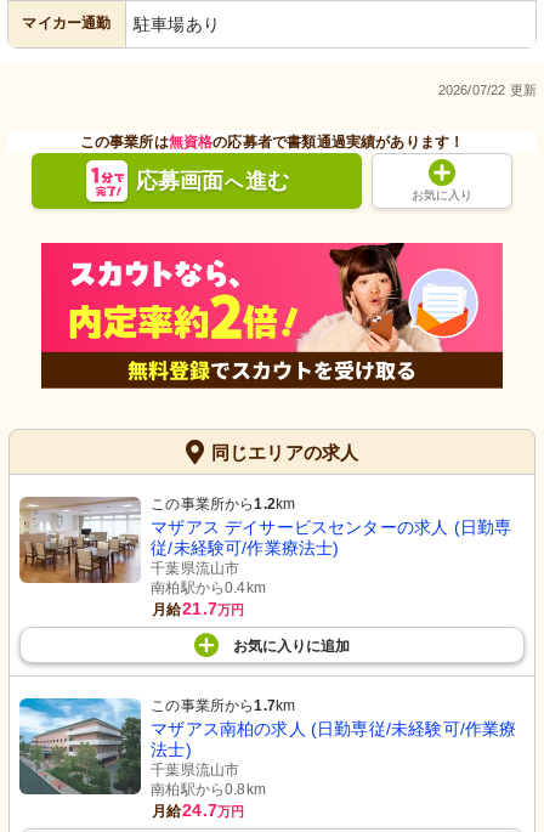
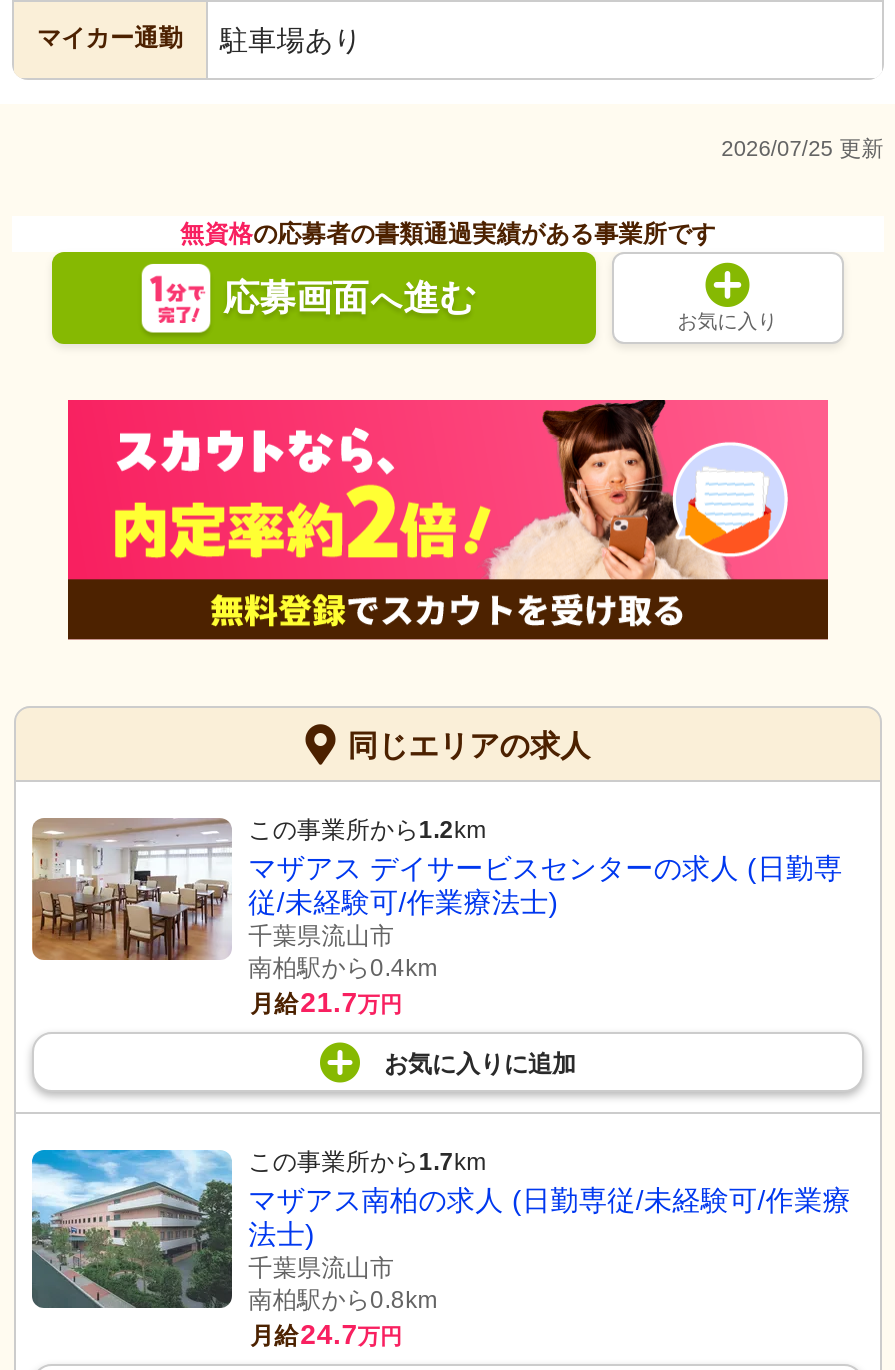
- 2026/07/22 更新
+ 2026/07/25 更新

- この事業所は無資格の応募者で書類通過実績があります！
+ 無資格の応募者の書類通過実績がある事業所です
